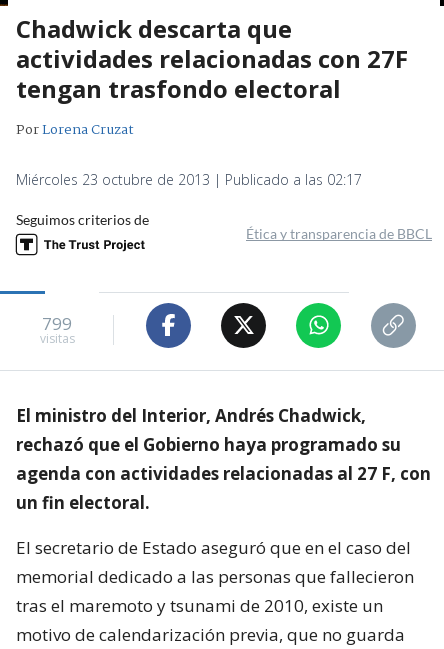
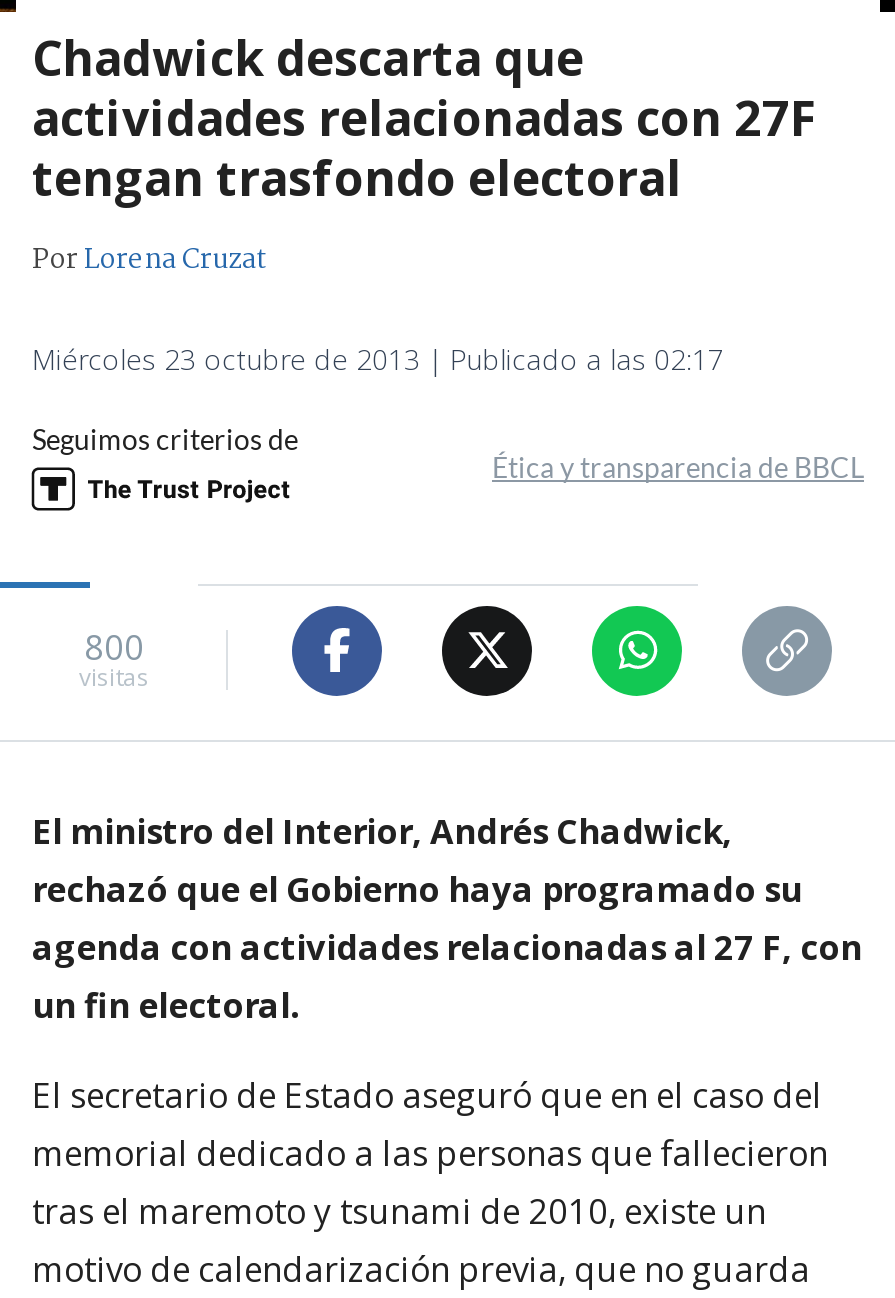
- 799
+ 800
